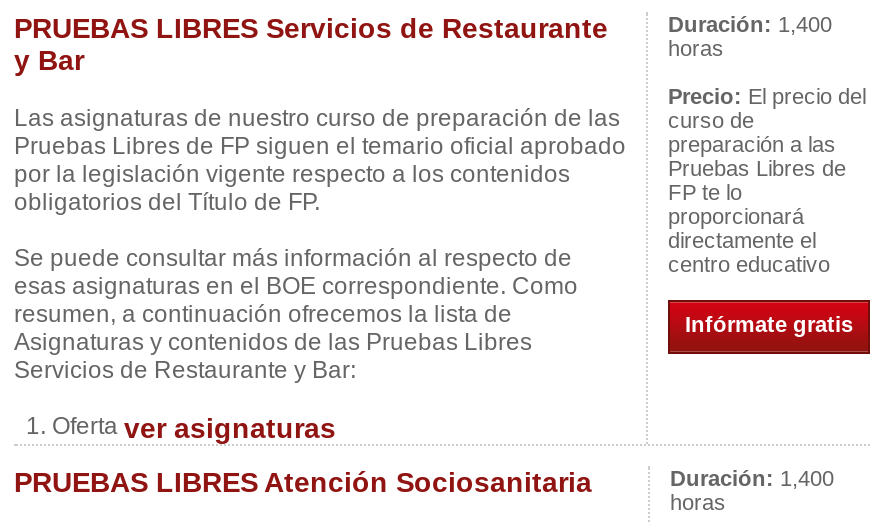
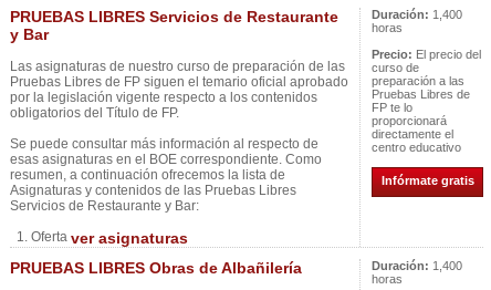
- PRUEBAS LIBRES Atención Sociosanitaria
+ PRUEBAS LIBRES Obras de Albañilería
